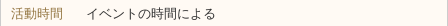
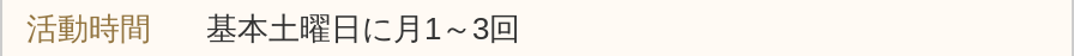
- イベントの時間による
+ 基本土曜日に月1～3回
